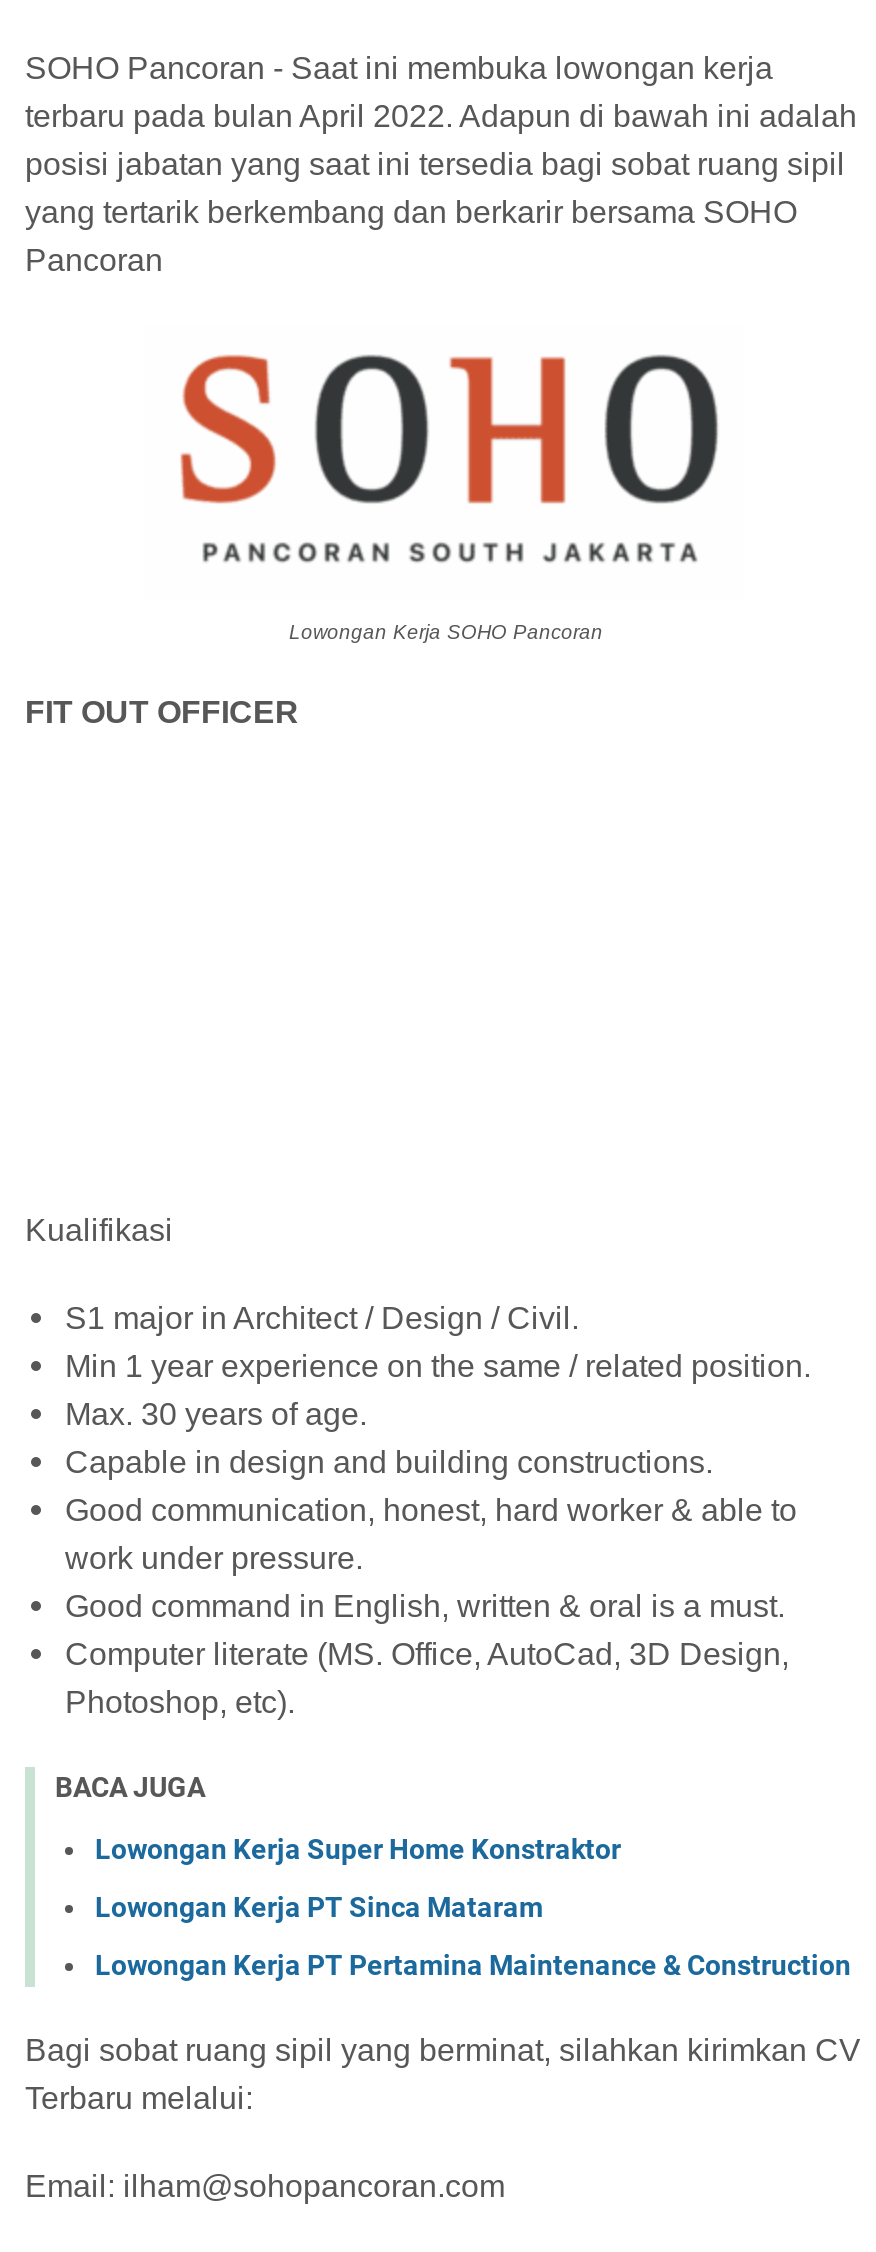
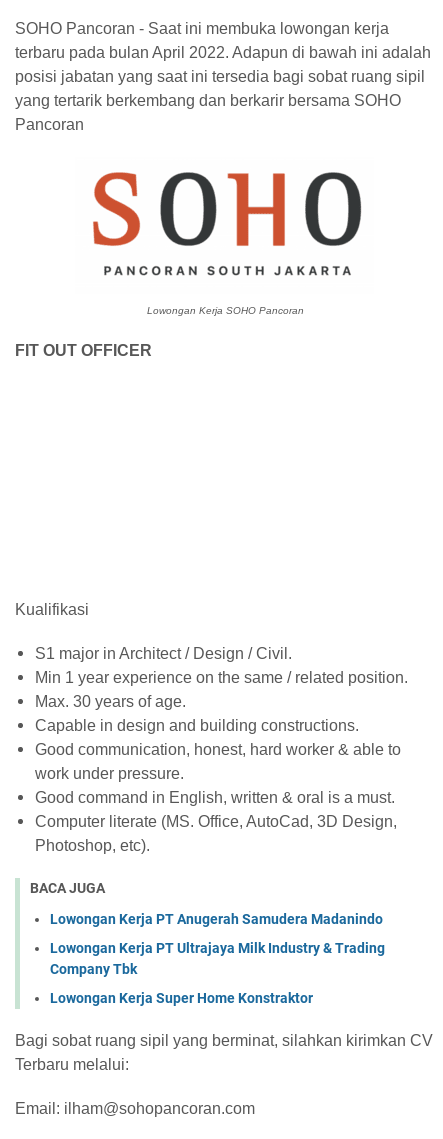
+ Lowongan Kerja PT Anugerah Samudera Madanindo
+ Lowongan Kerja PT Ultrajaya Milk Industry & Trading
+ Company Tbk

moved down: Lowongan Kerja Super Home Konstraktor

- Lowongan Kerja PT Sinca Mataram
- Lowongan Kerja PT Pertamina Maintenance & Construction
